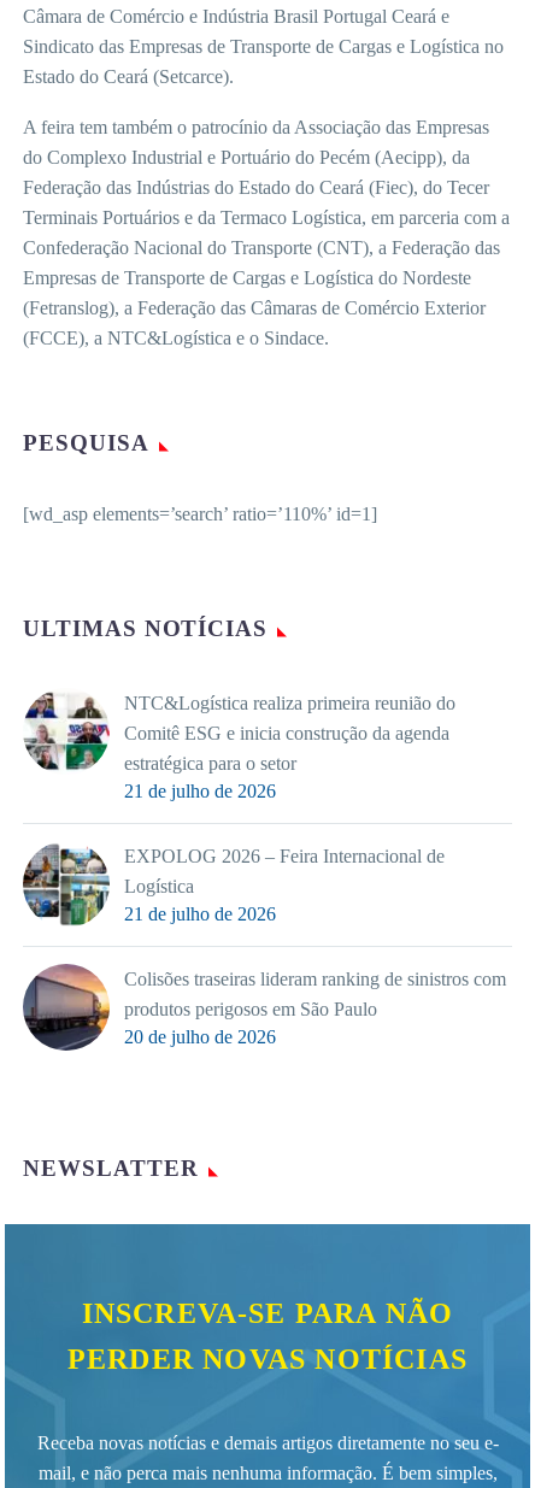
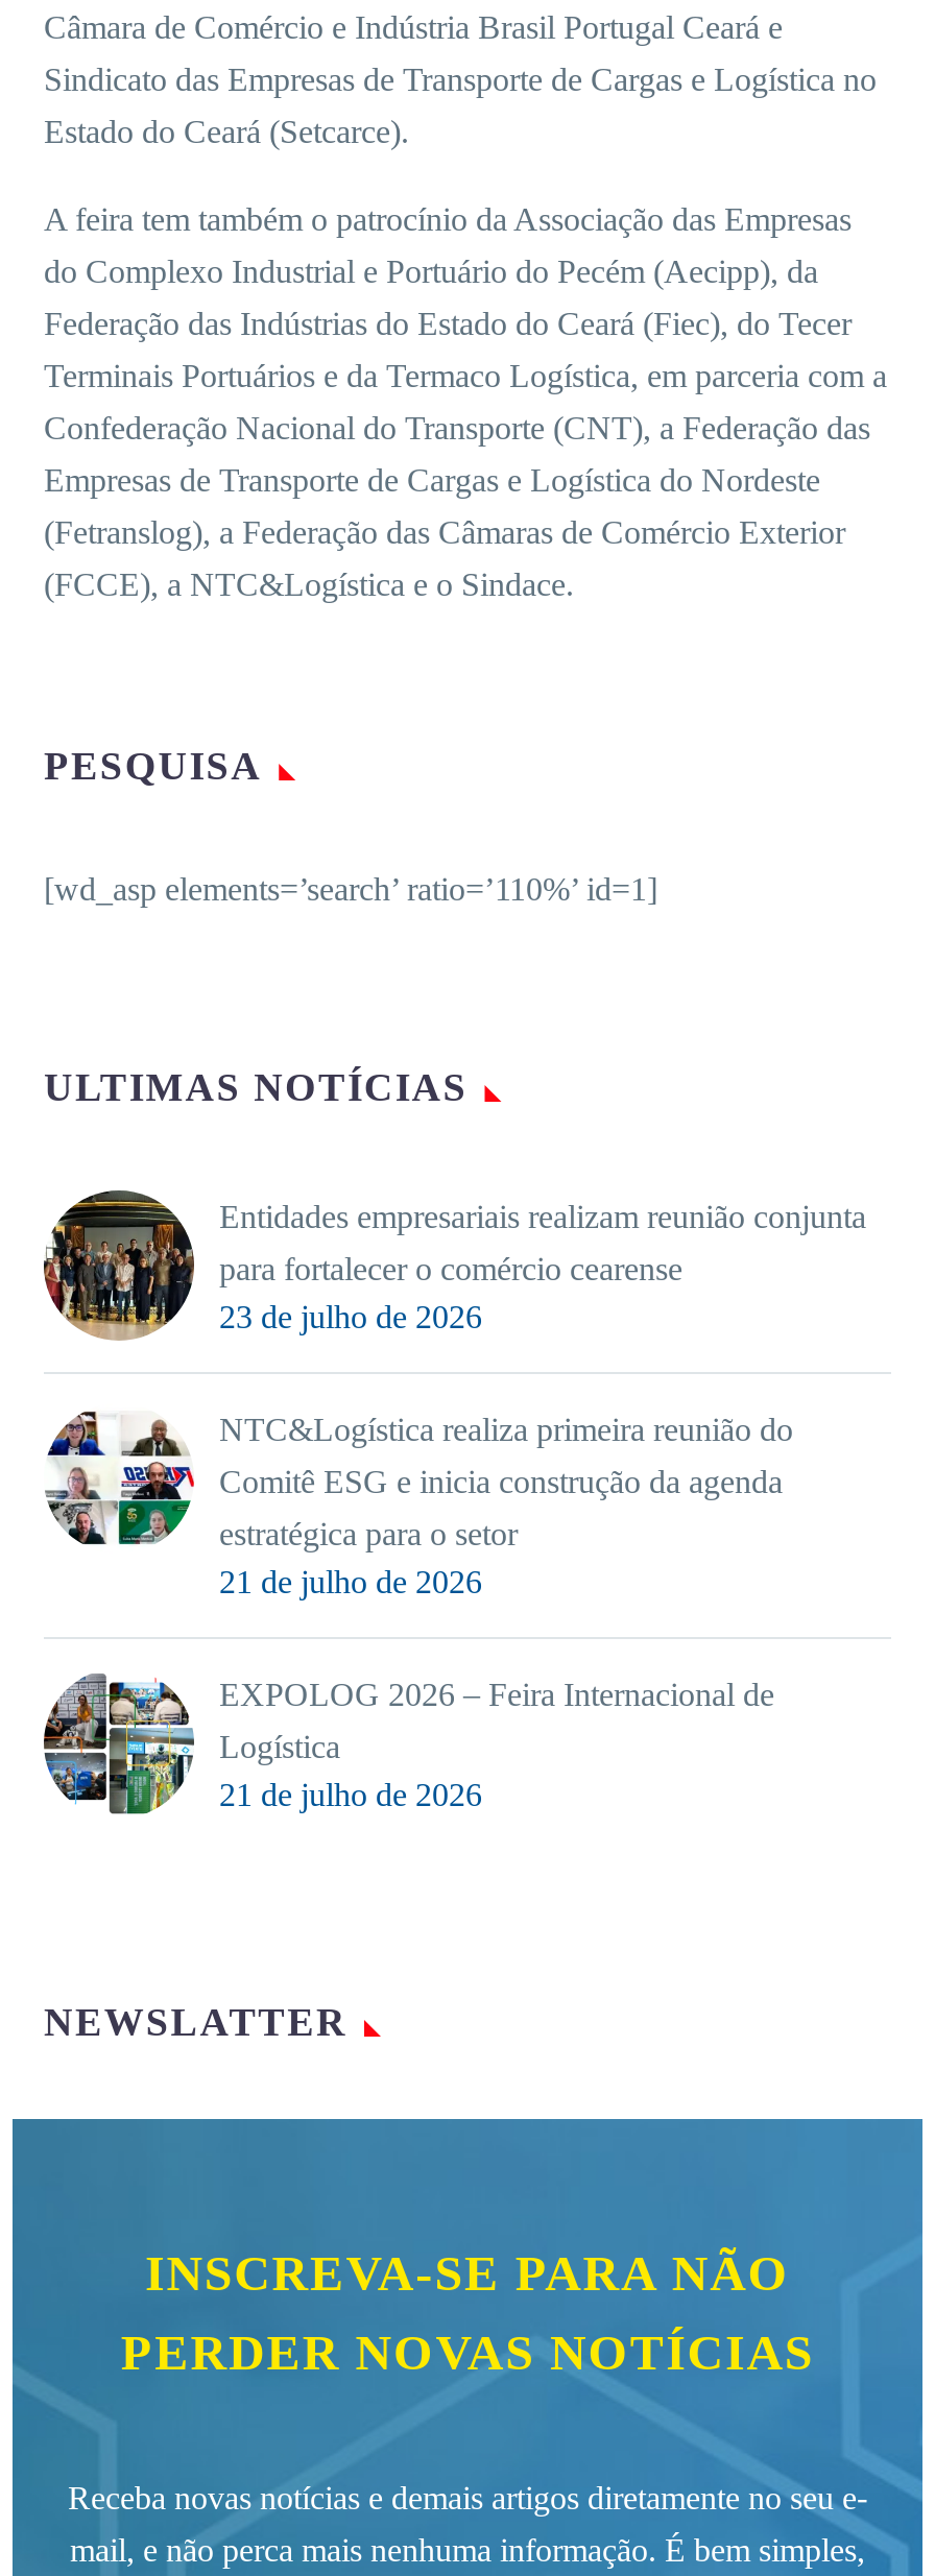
+ [image]
+ Entidades empresariais realizam reunião conjunta
+ para fortalecer o comércio cearense
+ 23 de julho de 2026

moved down: [image] | NTC&Logística realiza primeira reunião do | Comitê ESG e inicia construção da agenda | estratégica para o setor | 21 de julho de 2026 | EXPOLOG 2026 – Feira Internacional de | Logística | 21 de julho de 2026

- [image]
- Colisões traseiras lideram ranking de sinistros com
- produtos perigosos em São Paulo
- 20 de julho de 2026
